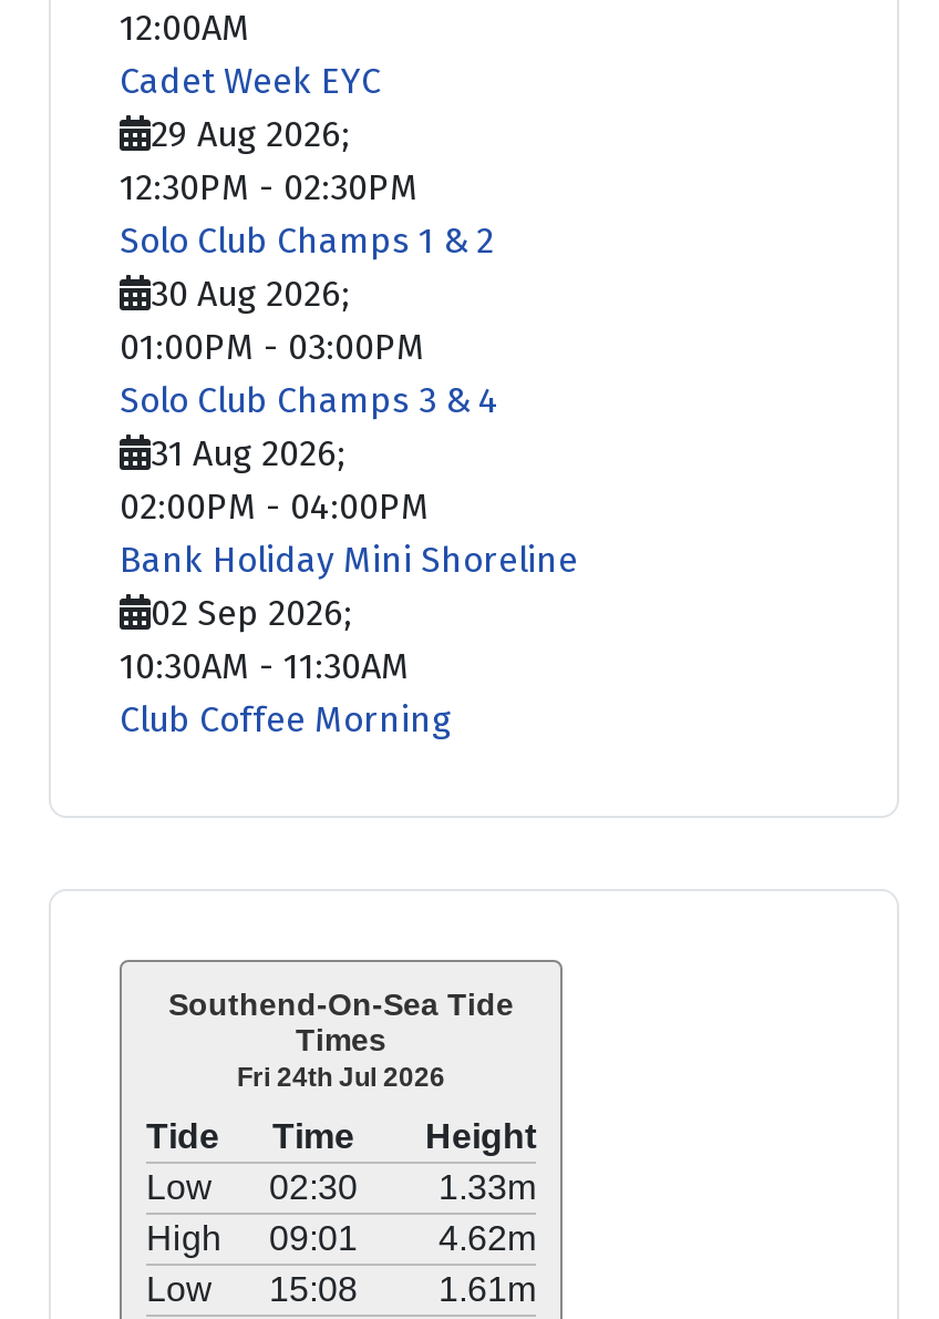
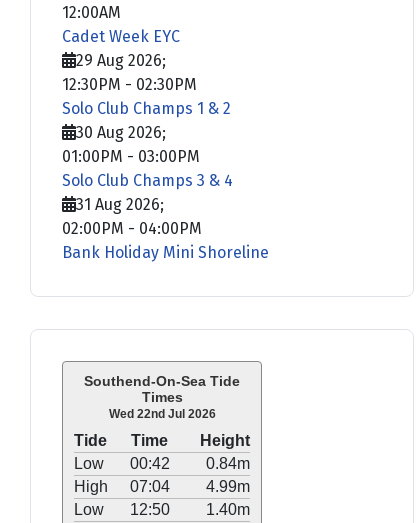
- 02 Sep 2026;
- 10:30AM - 11:30AM
- Club Coffee Morning

- Fri 24th Jul 2026
+ Wed 22nd Jul 2026

- 02:30
- 1.33m
+ 00:42
+ 0.84m

- 09:01
- 4.62m
+ 07:04
+ 4.99m

- 15:08
- 1.61m
+ 12:50
+ 1.40m
